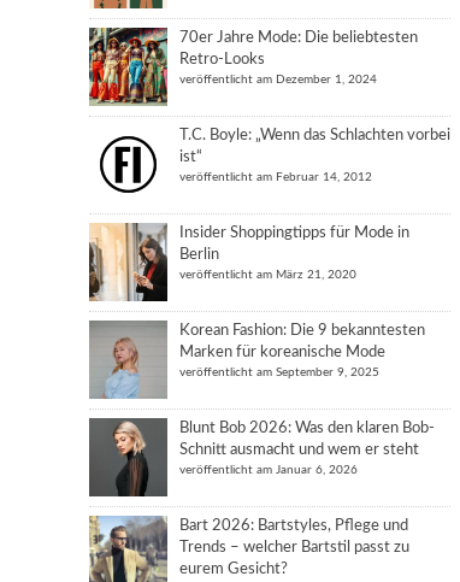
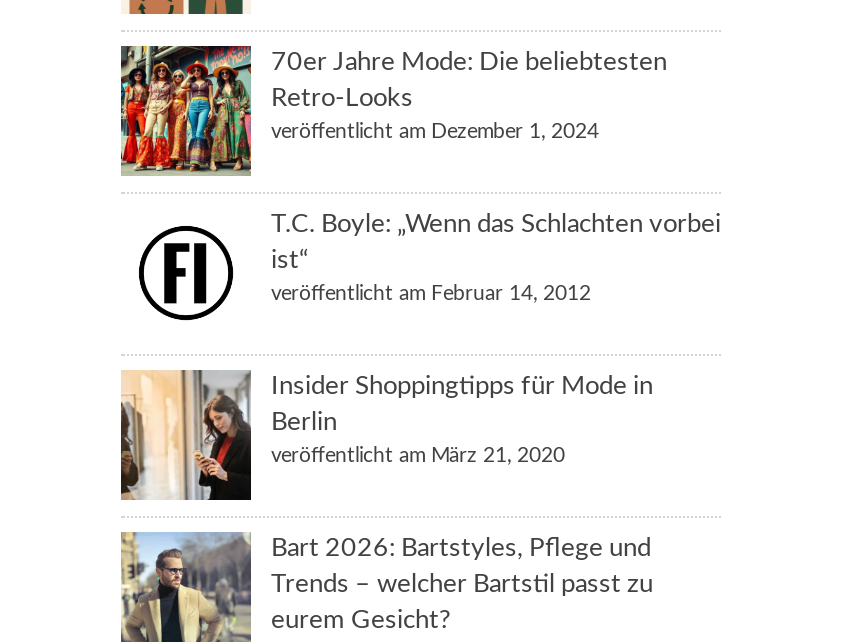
- [image]
- Korean Fashion: Die 9 bekanntesten
- Marken für koreanische Mode
- veröffentlicht am September 9, 2025

- [image]
- Blunt Bob 2026: Was den klaren Bob-
- Schnitt ausmacht und wem er steht
- veröffentlicht am Januar 6, 2026
